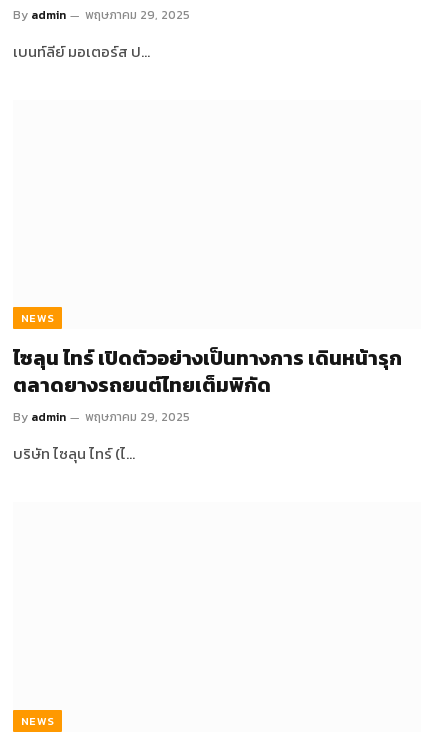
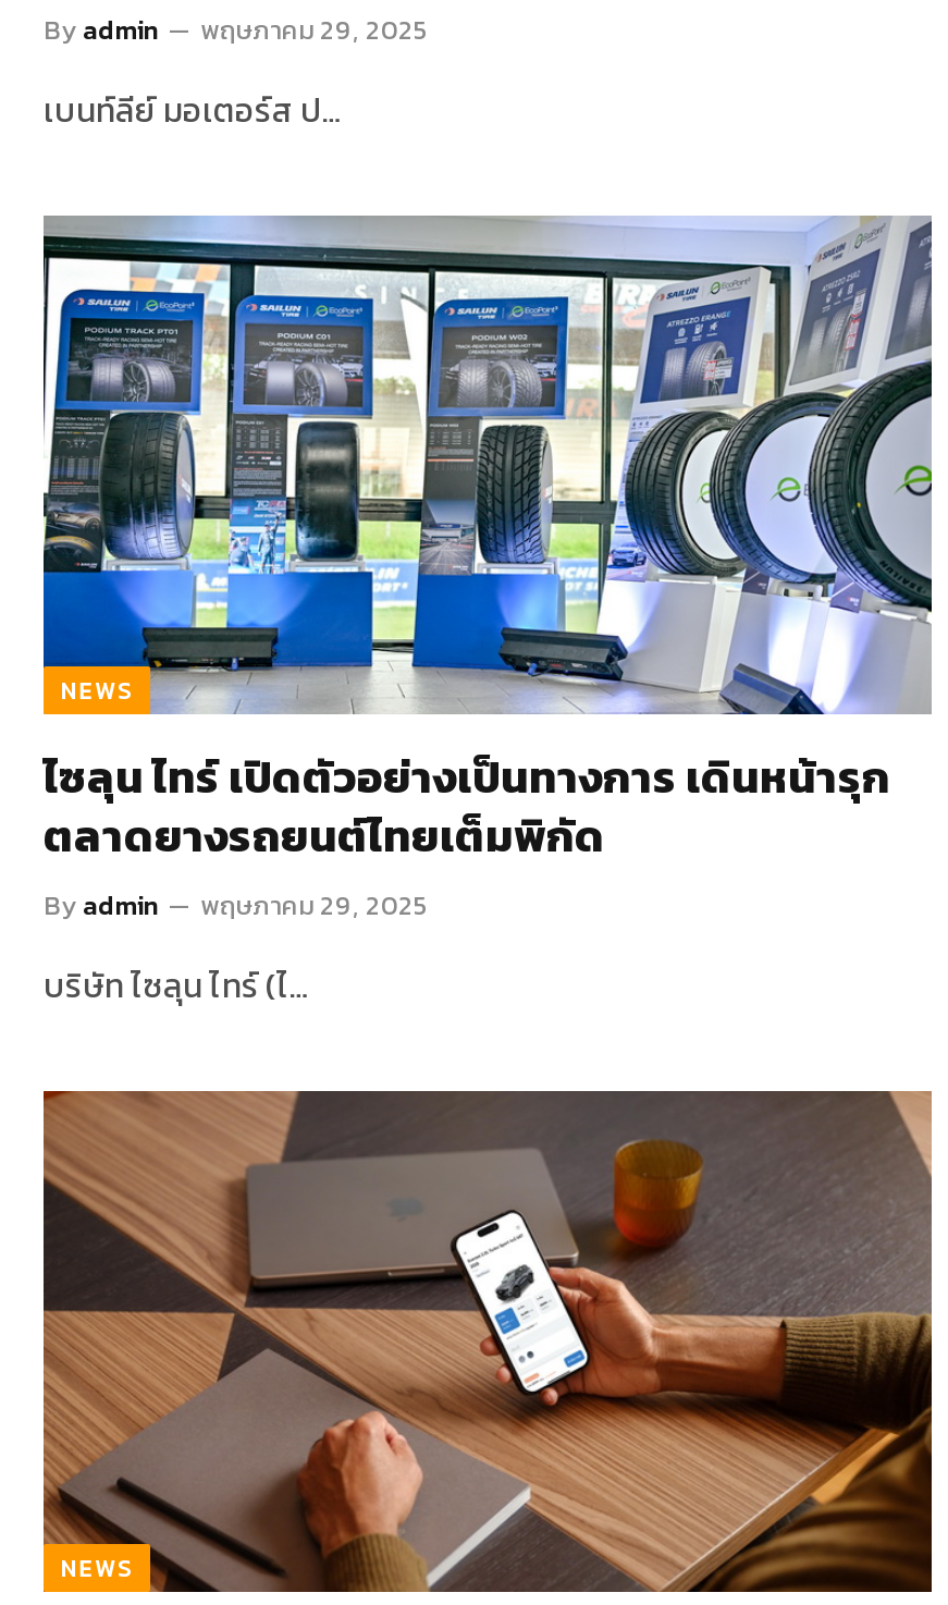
+ [image]

+ [image]
